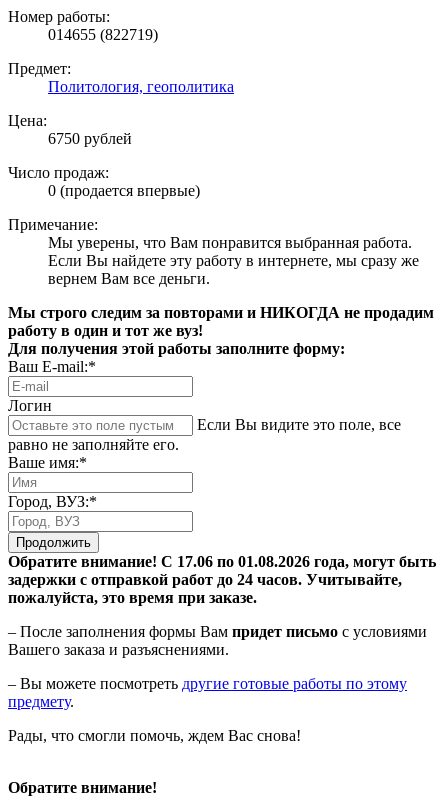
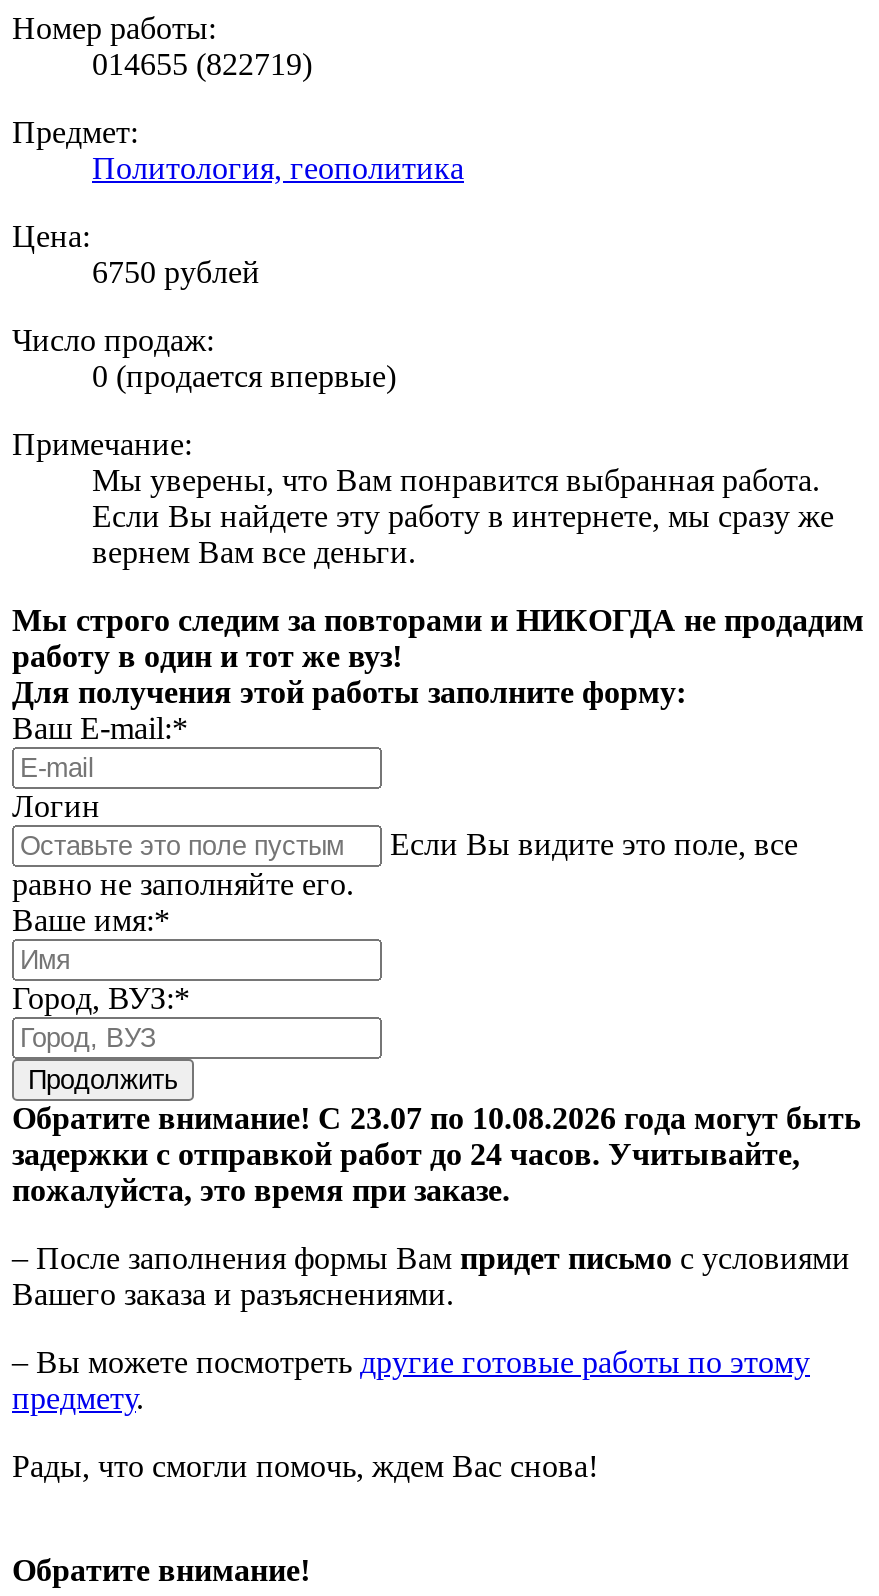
- Обратите внимание! С 17.06 по 01.08.2026 года, могут быть
+ Обратите внимание! С 23.07 по 10.08.2026 года могут быть
